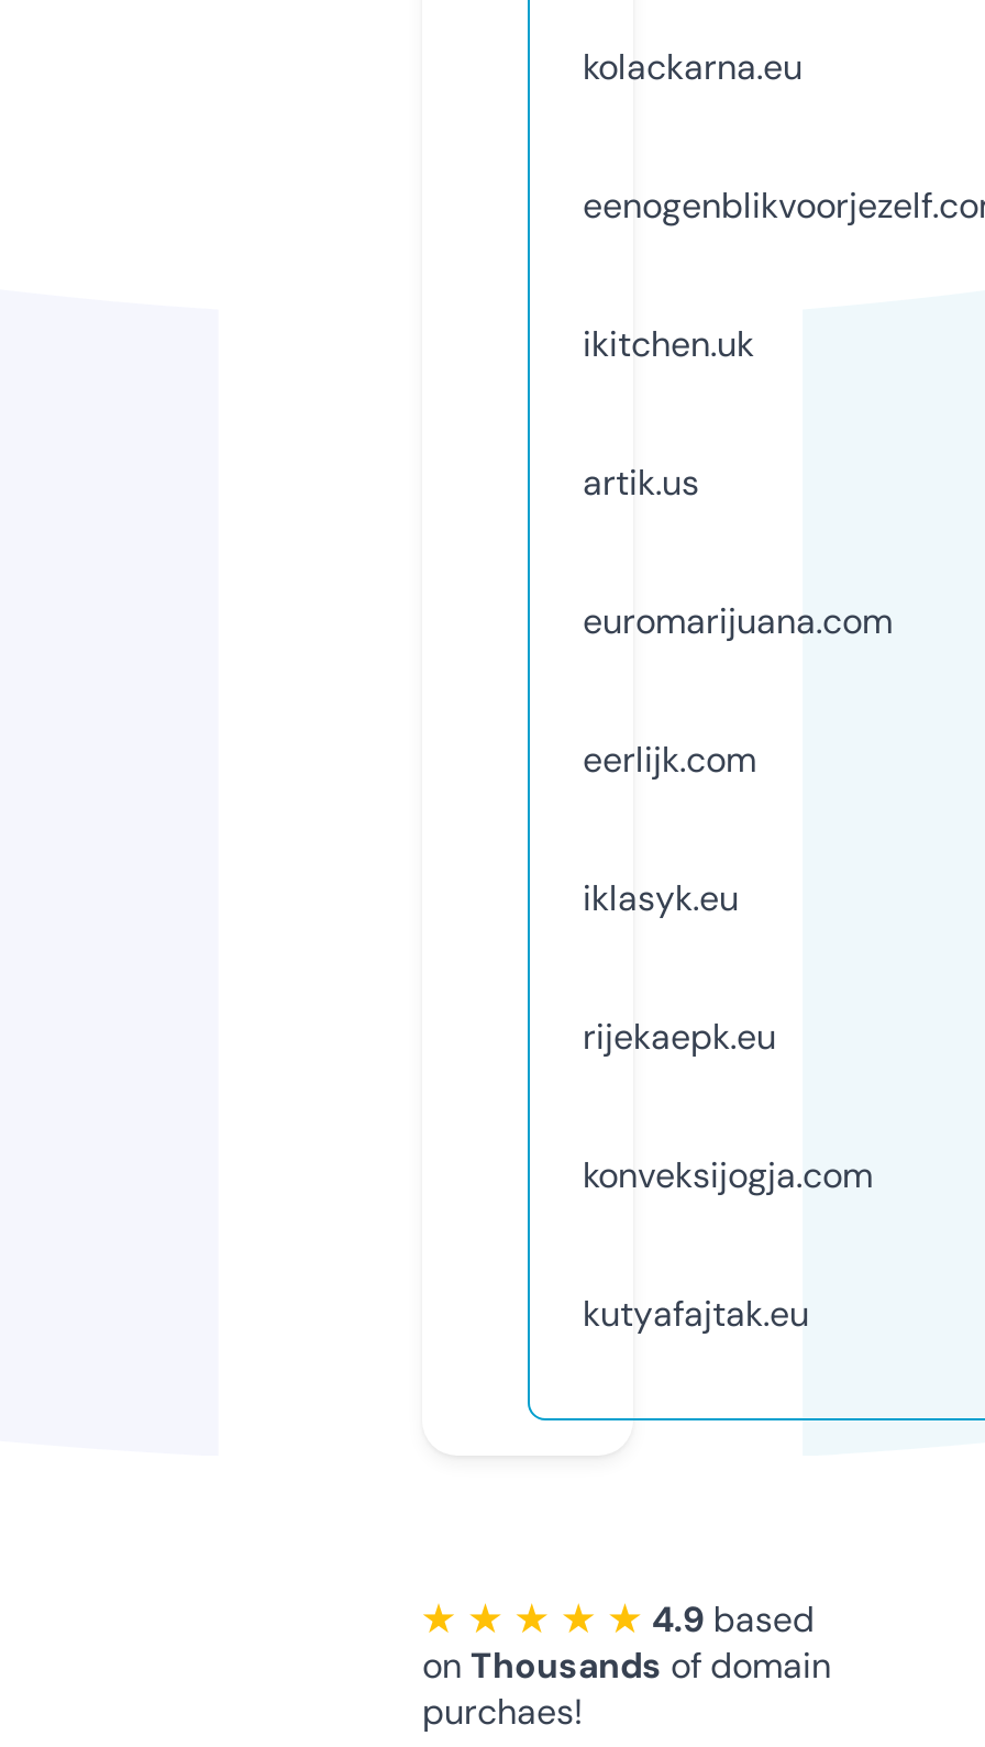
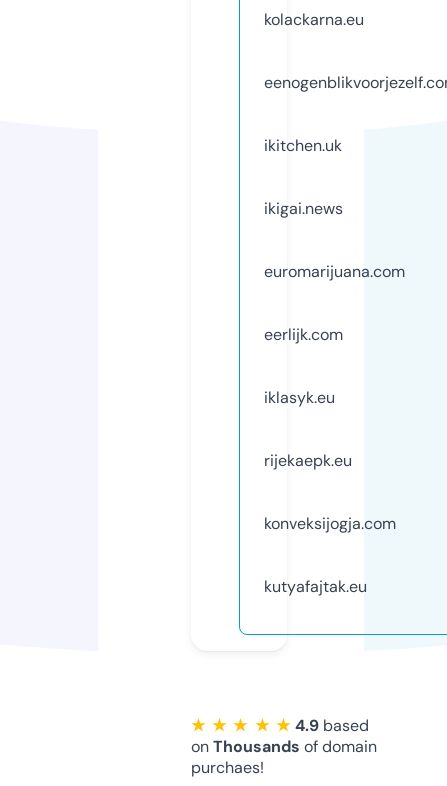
- artik.us
+ ikigai.news
